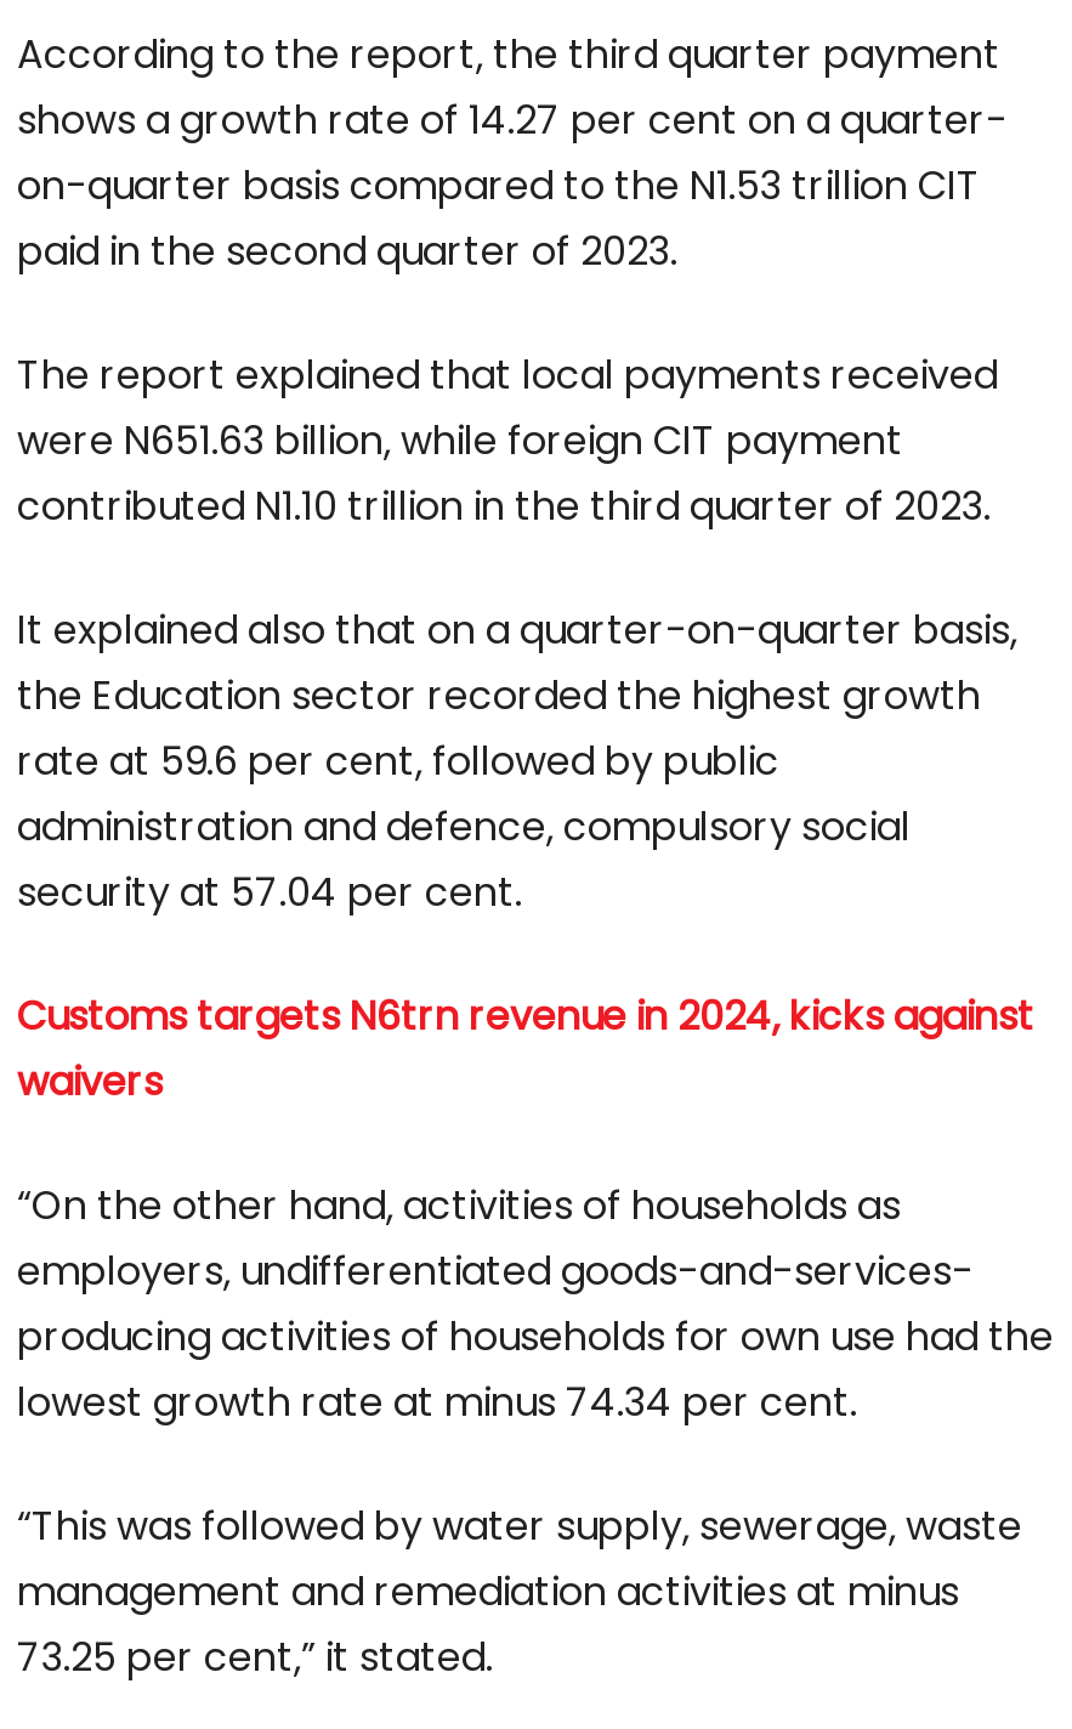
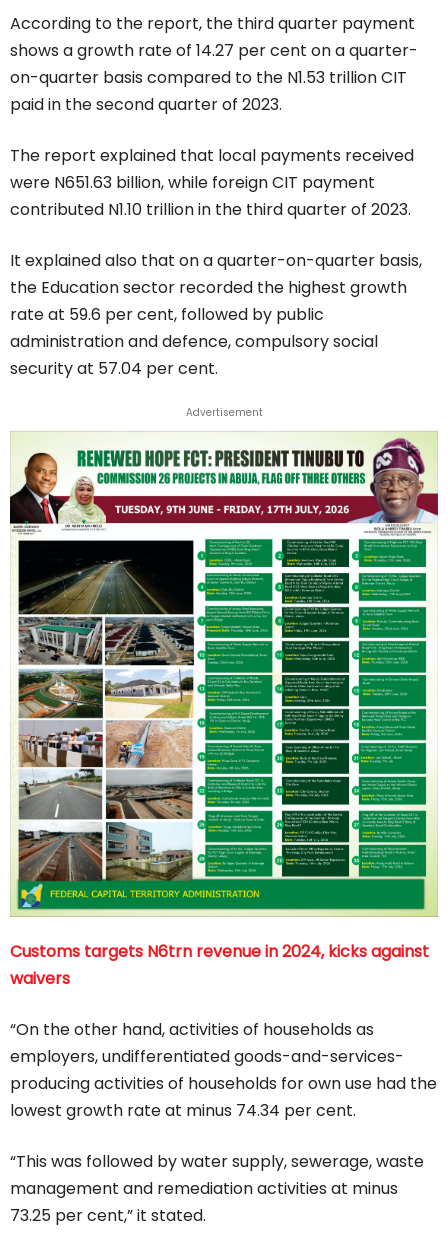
+ [image]

+ Advertisement
